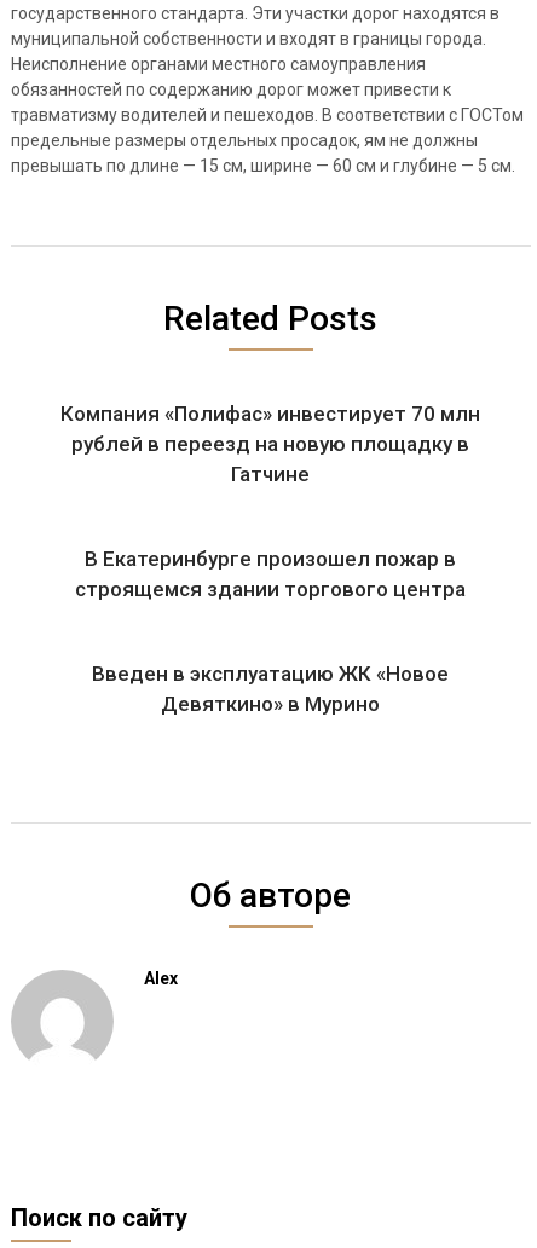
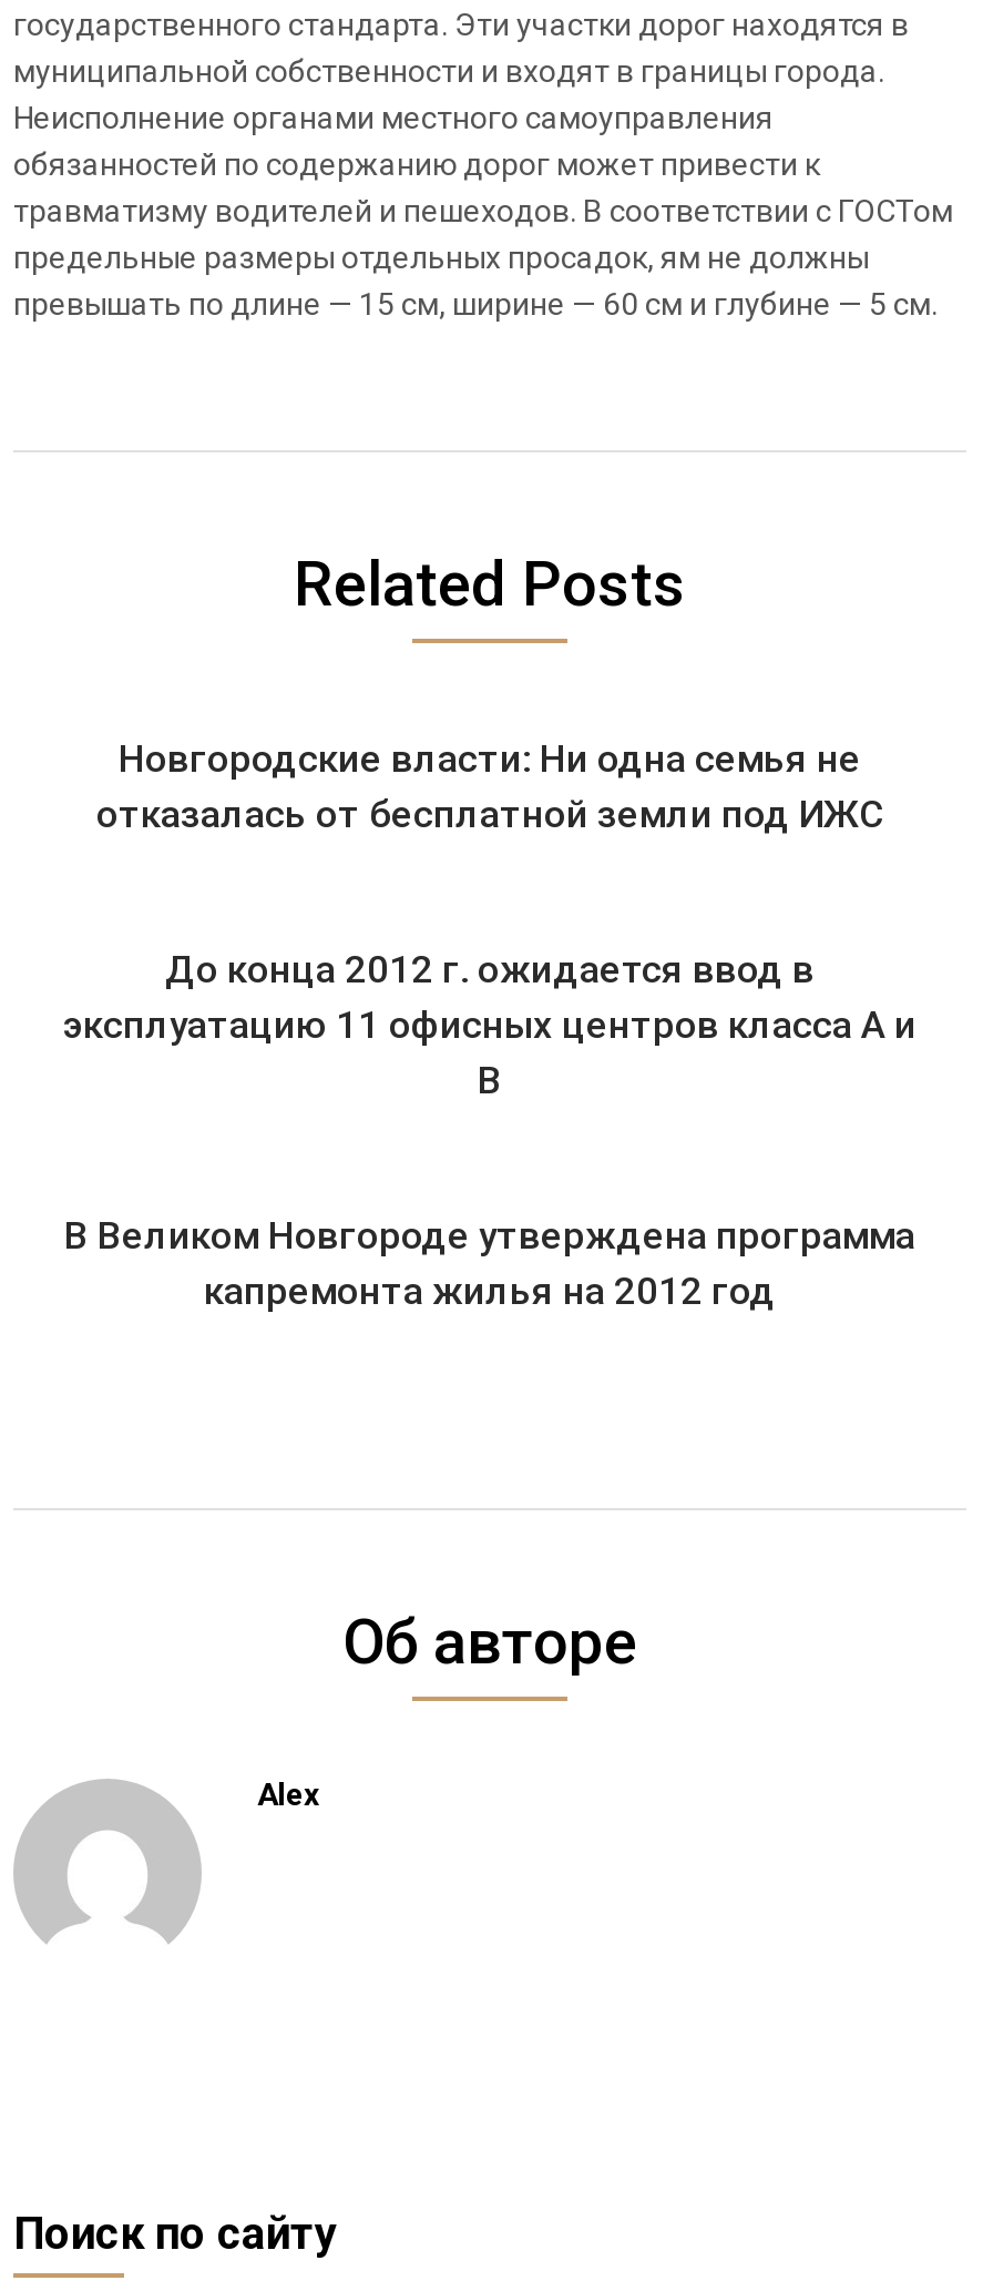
- Компания «Полифас» инвестирует 70 млн
- рублей в переезд на новую площадку в
- Гатчине
+ Новгородские власти: Ни одна семья не
+ отказалась от бесплатной земли под ИЖС

- В Екатеринбурге произошел пожар в
- строящемся здании торгового центра
+ До конца 2012 г. ожидается ввод в
+ эксплуатацию 11 офисных центров класса А и
+ В

- Введен в эксплуатацию ЖК «Новое
- Девяткино» в Мурино
+ В Великом Новгороде утверждена программа
+ капремонта жилья на 2012 год
